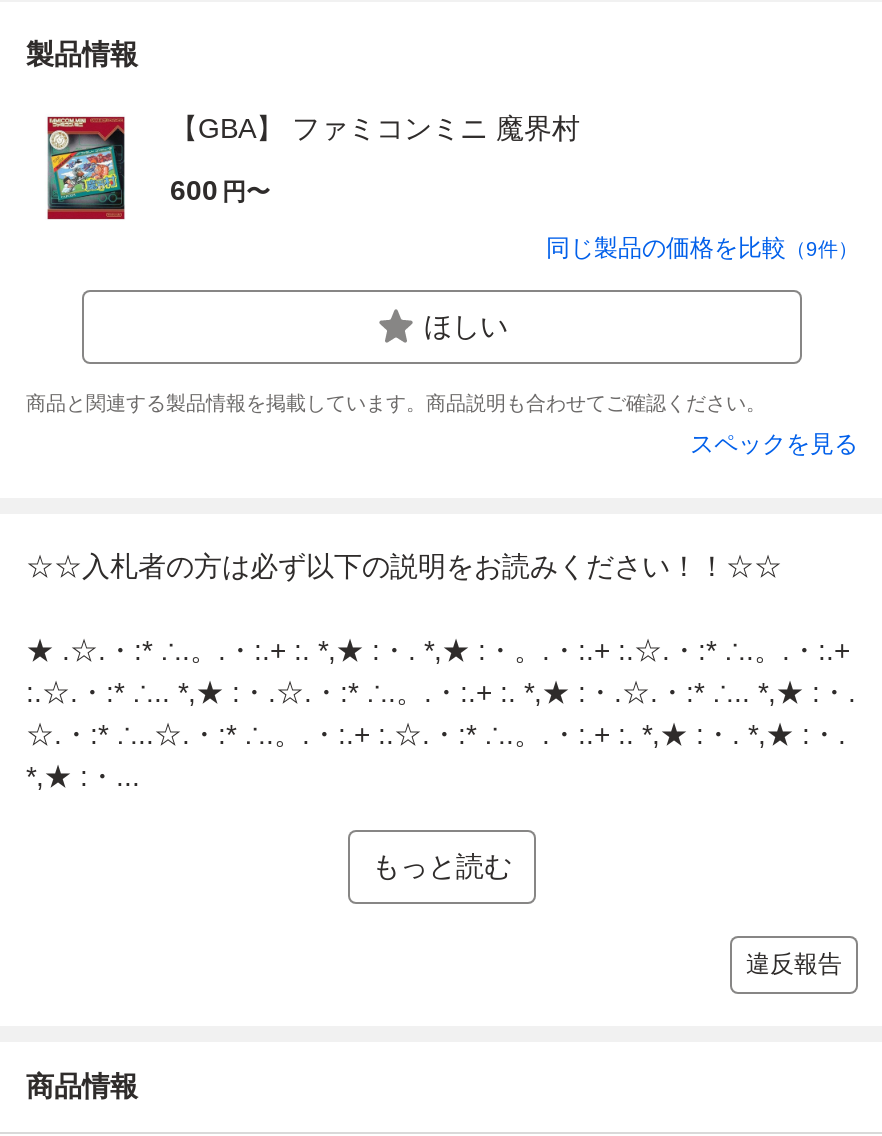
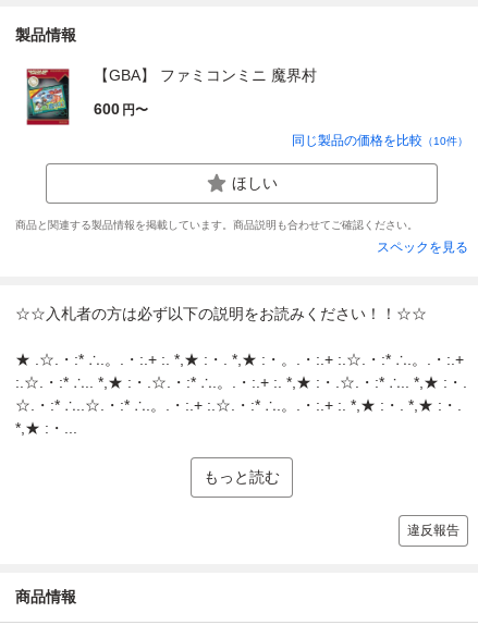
- 同じ製品の価格を比較（9件）
+ 同じ製品の価格を比較（10件）
